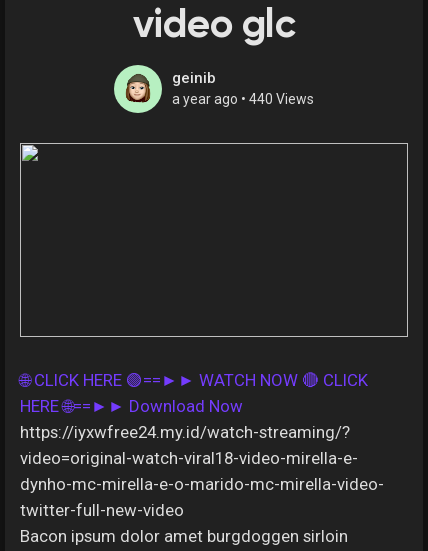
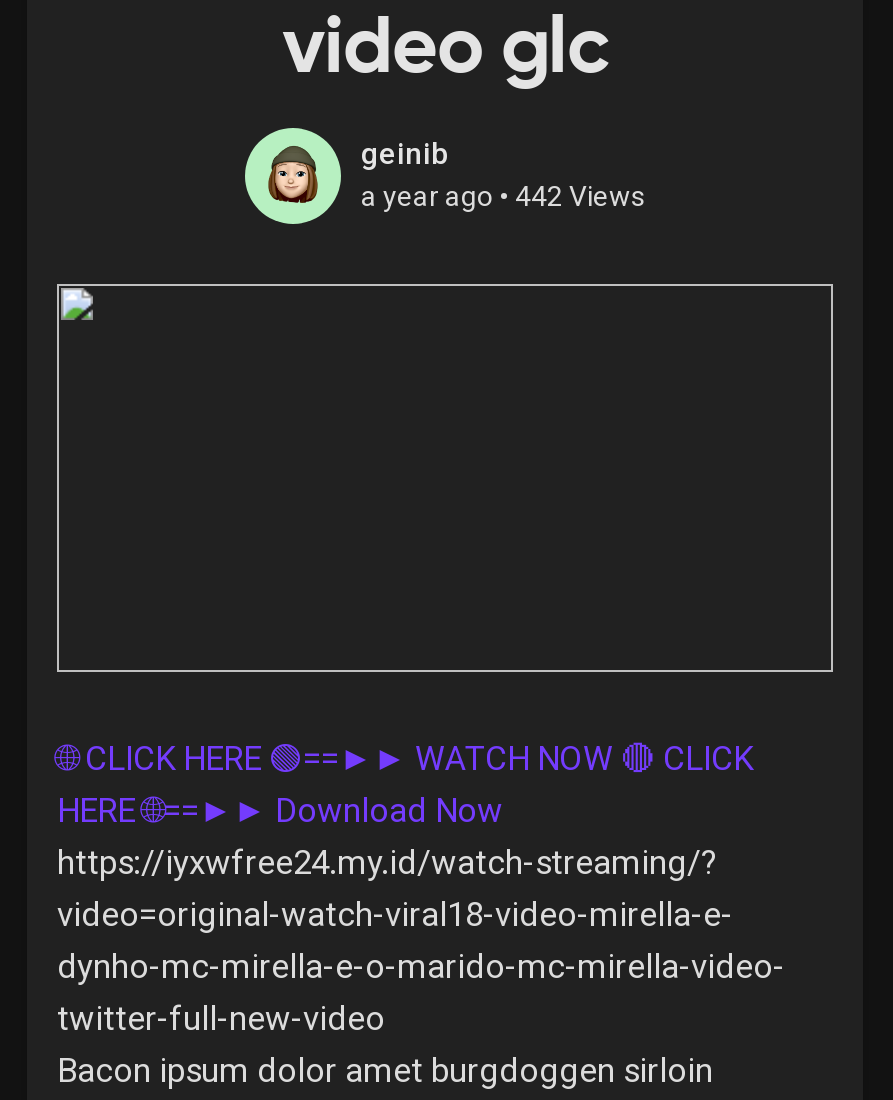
- a year ago • 440 Views
+ a year ago • 442 Views
